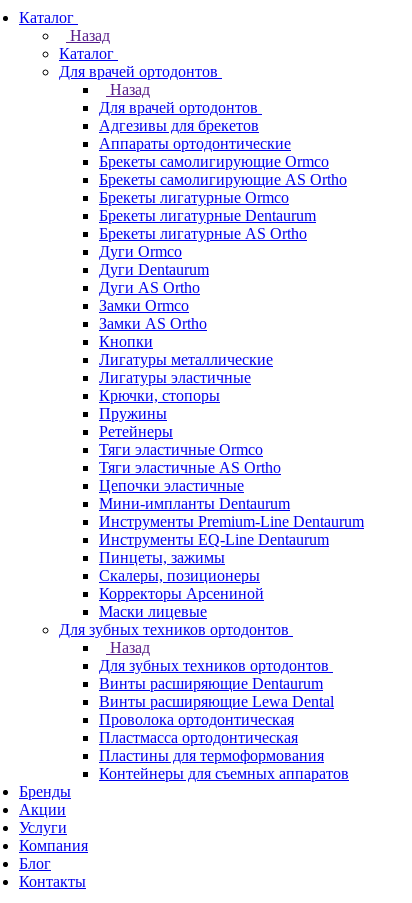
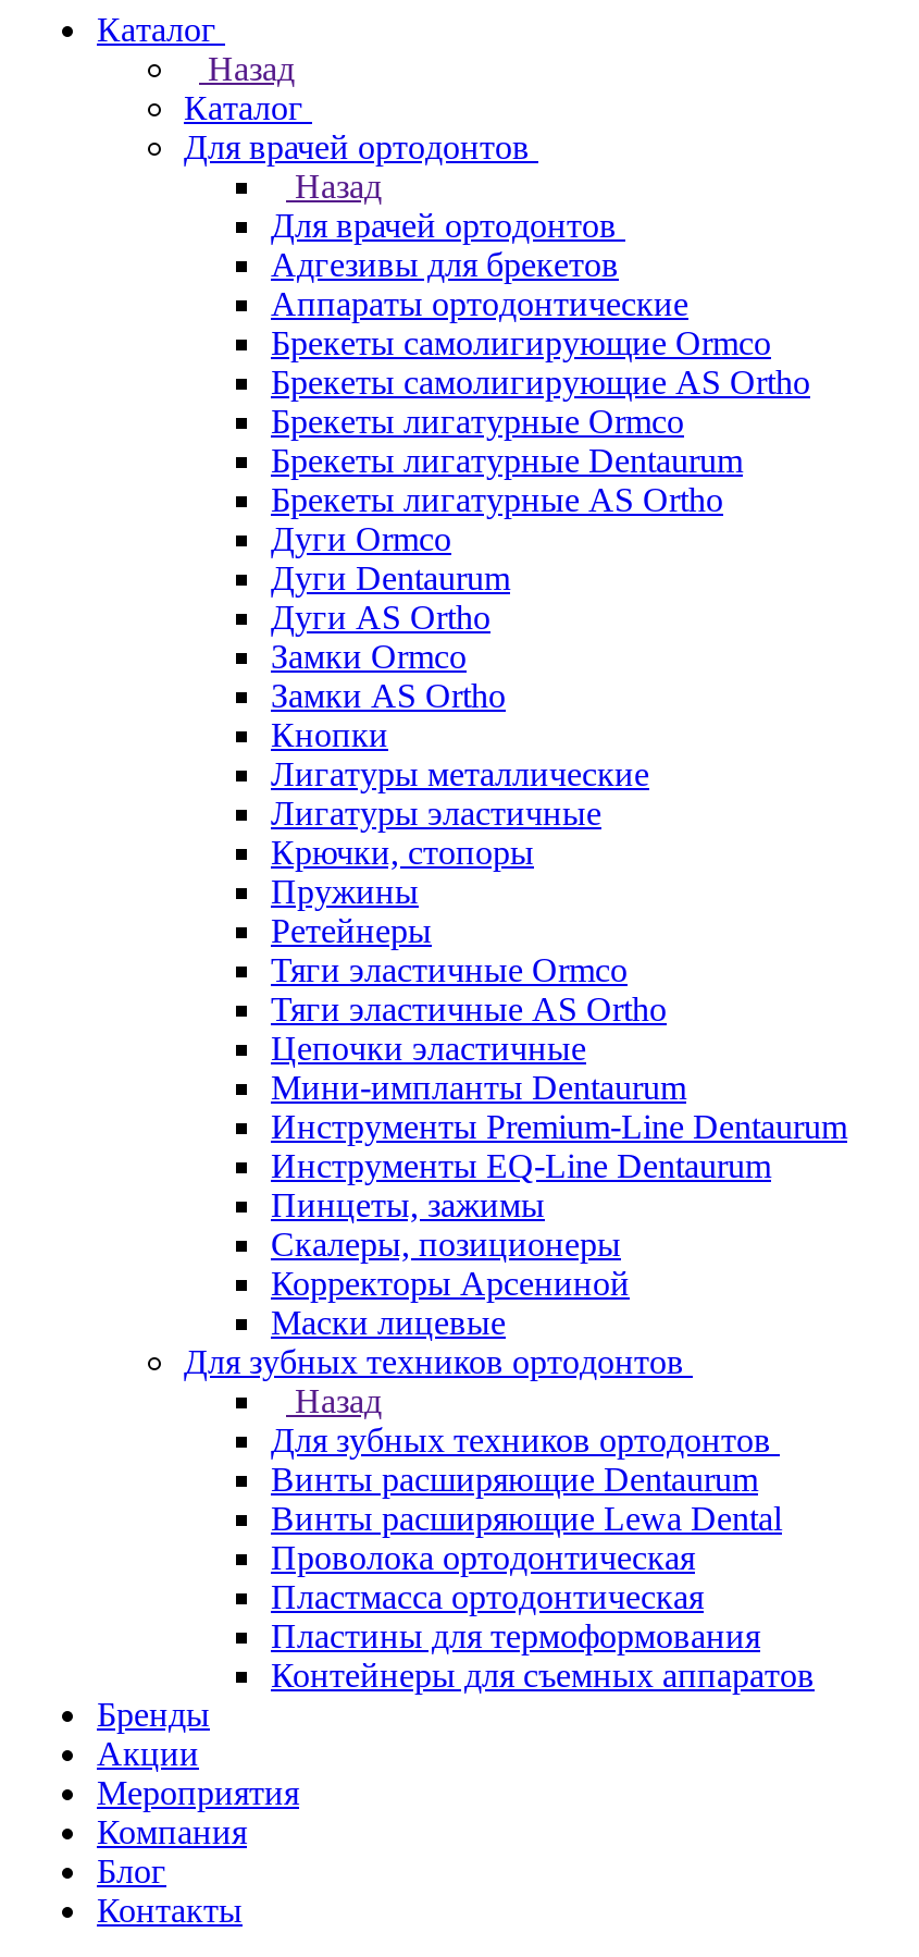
- Услуги
+ Мероприятия
